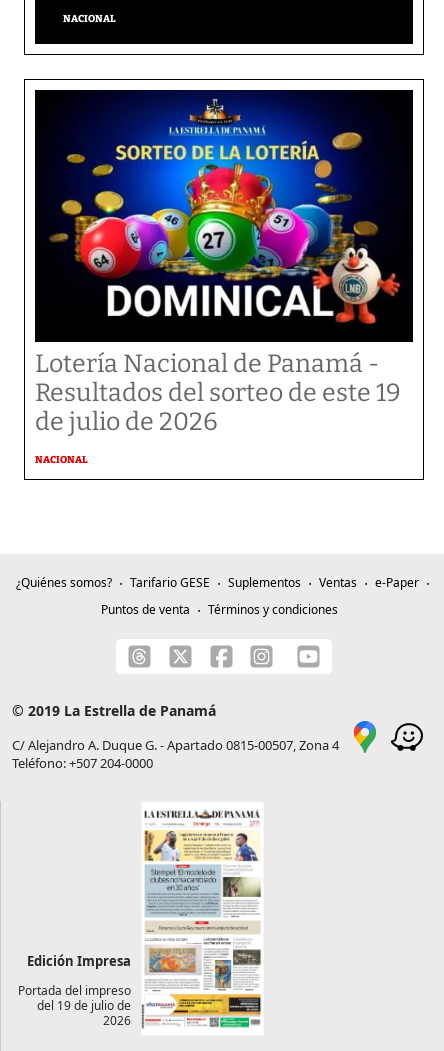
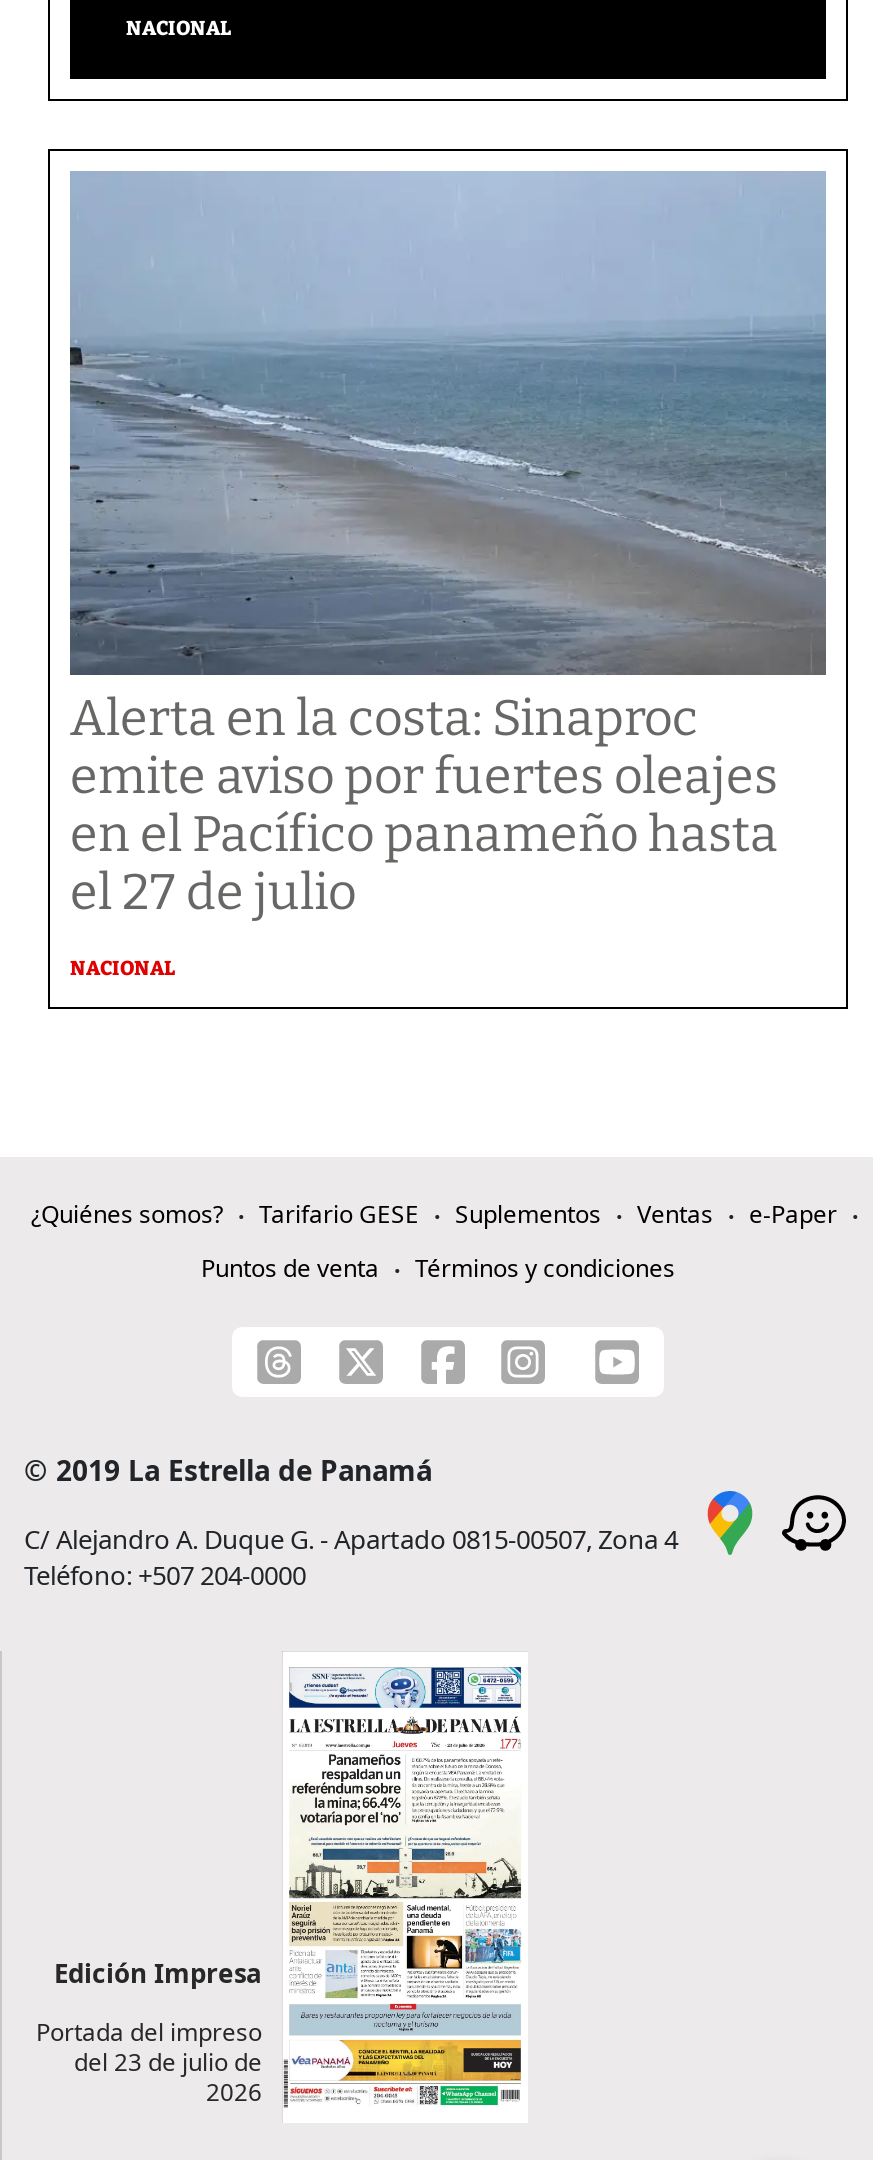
- [image]
- Lotería Nacional de Panamá -
- Resultados del sorteo de este 19
- de julio de 2026
+ [image]
+ Alerta en la costa: Sinaproc
+ emite aviso por fuertes oleajes
+ en el Pacífico panameño hasta
+ el 27 de julio

- [image]
- del 19 de julio de
+ [image]
+ del 23 de julio de
